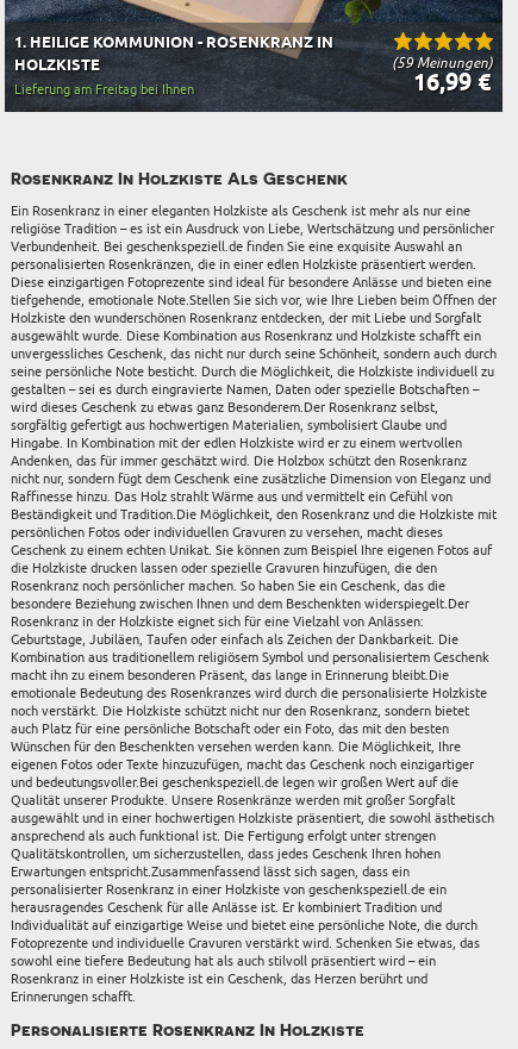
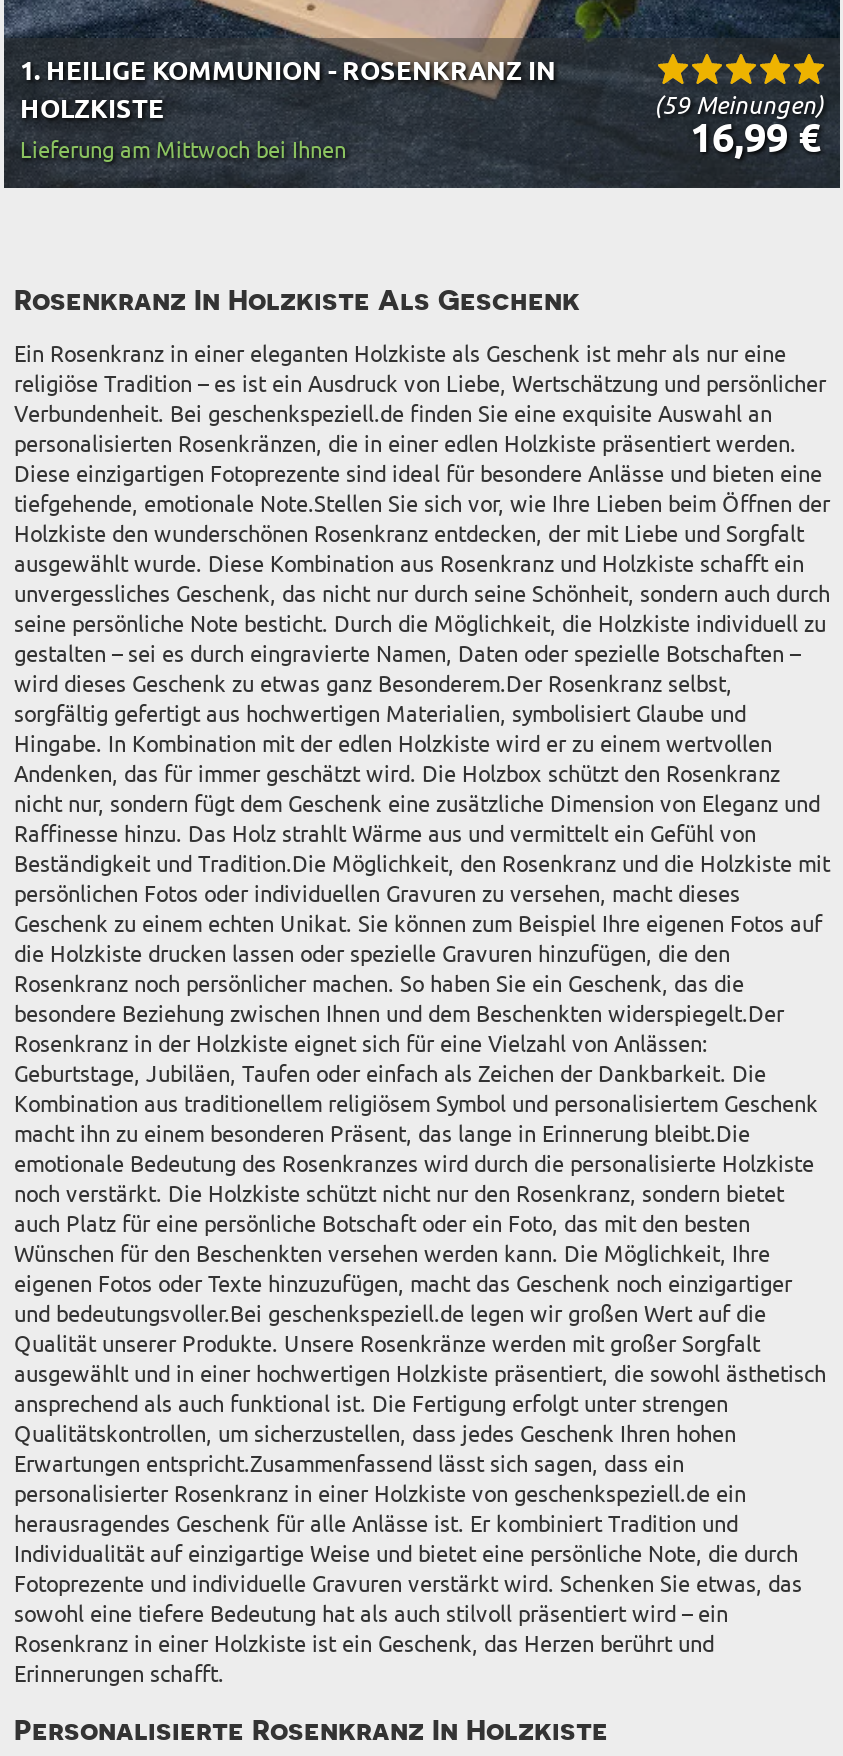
- Lieferung am Freitag bei Ihnen
+ Lieferung am Mittwoch bei Ihnen
